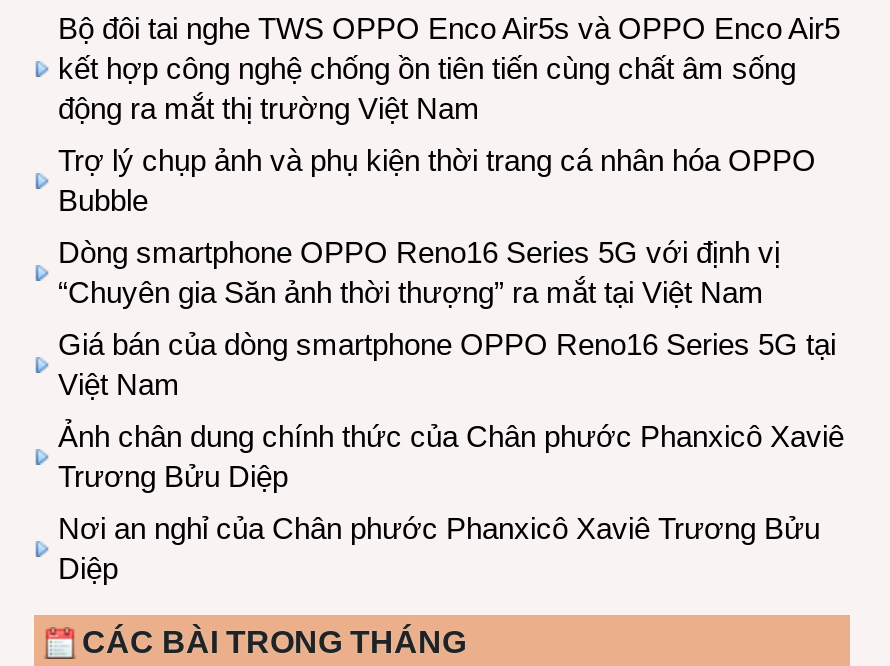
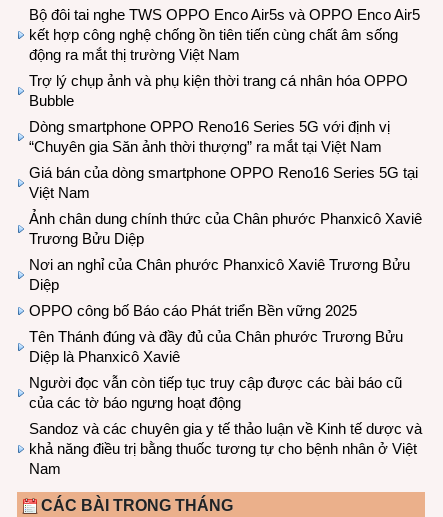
+ OPPO công bố Báo cáo Phát triển Bền vững 2025
+ Tên Thánh đúng và đầy đủ của Chân phước Trương Bửu
+ Diệp là Phanxicô Xaviê
+ Người đọc vẫn còn tiếp tục truy cập được các bài báo cũ
+ của các tờ báo ngưng hoạt động
+ Sandoz và các chuyên gia y tế thảo luận về Kinh tế dược và
+ khả năng điều trị bằng thuốc tương tự cho bệnh nhân ở Việt
+ Nam
